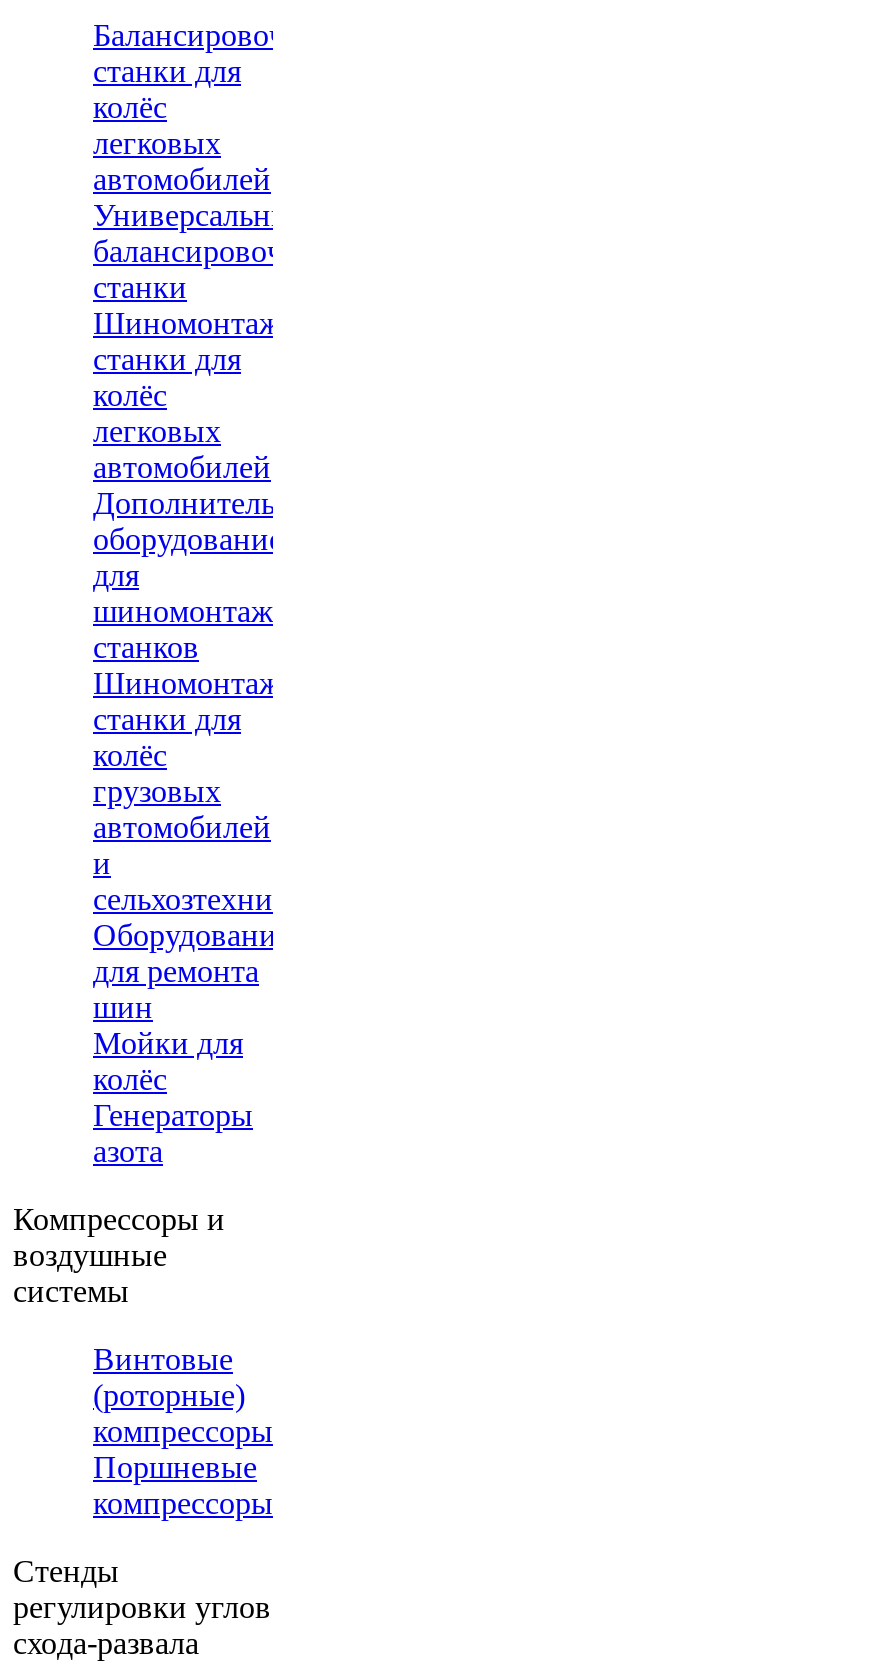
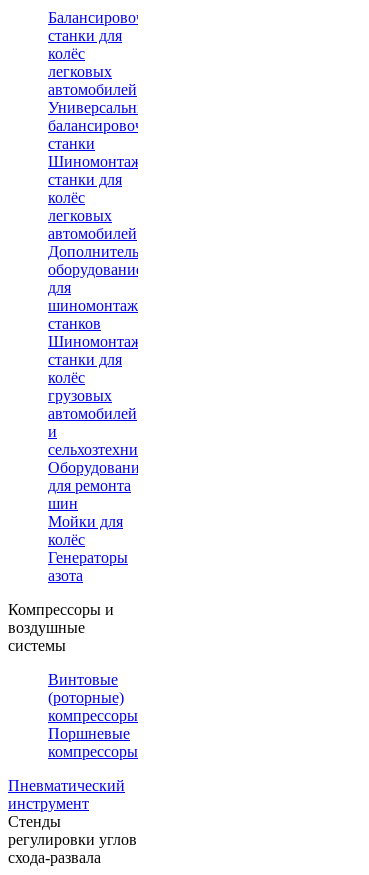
+ Пневматический
+ инструмент
